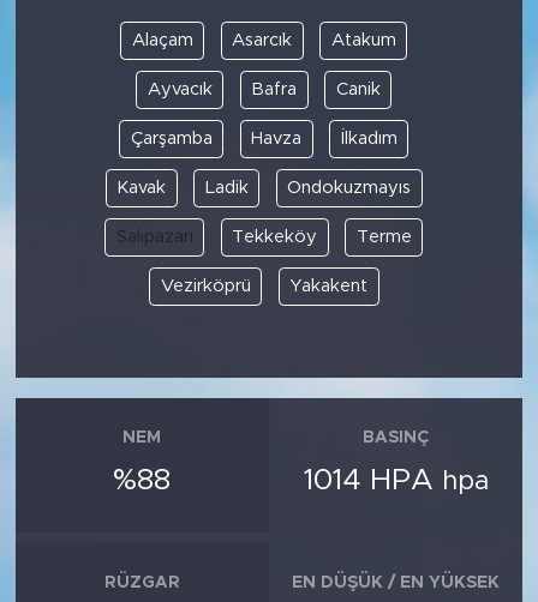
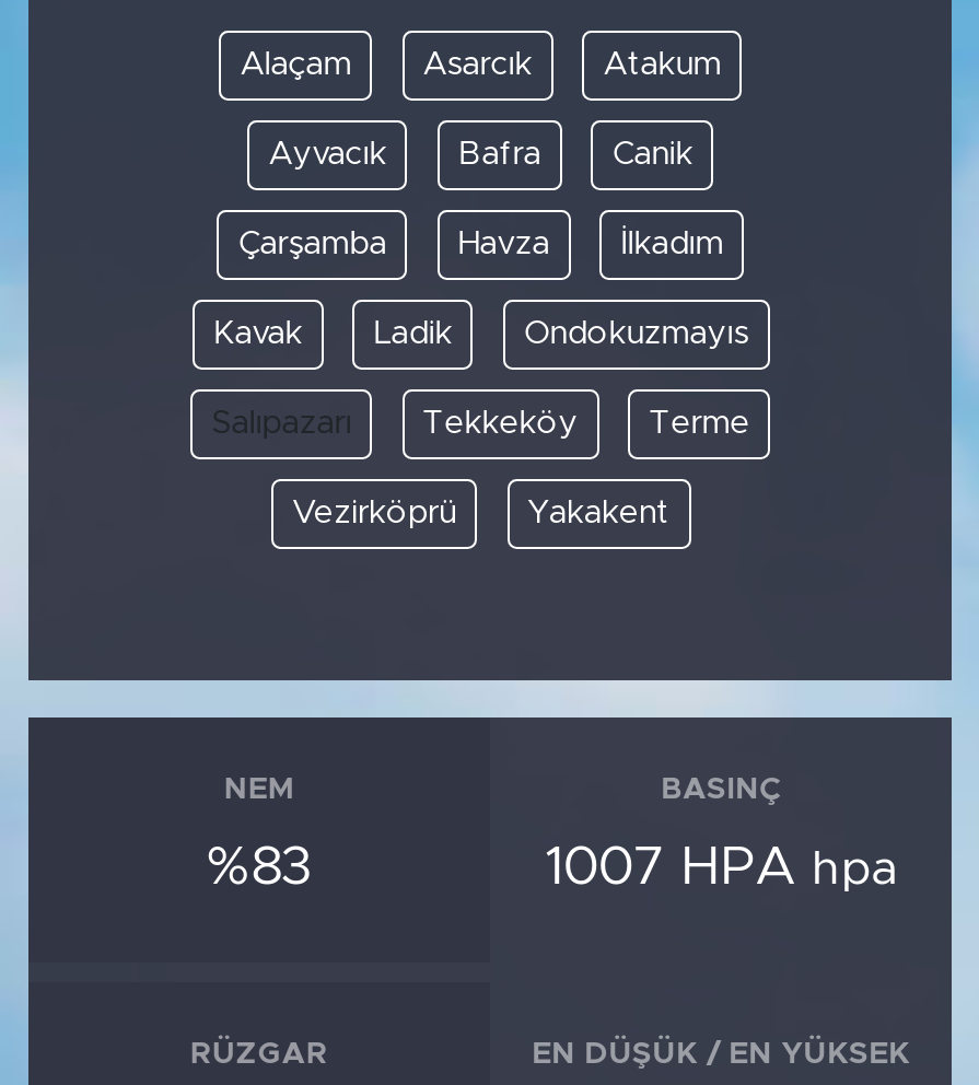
- %88
+ %83

- 1014 HPA hpa
+ 1007 HPA hpa
